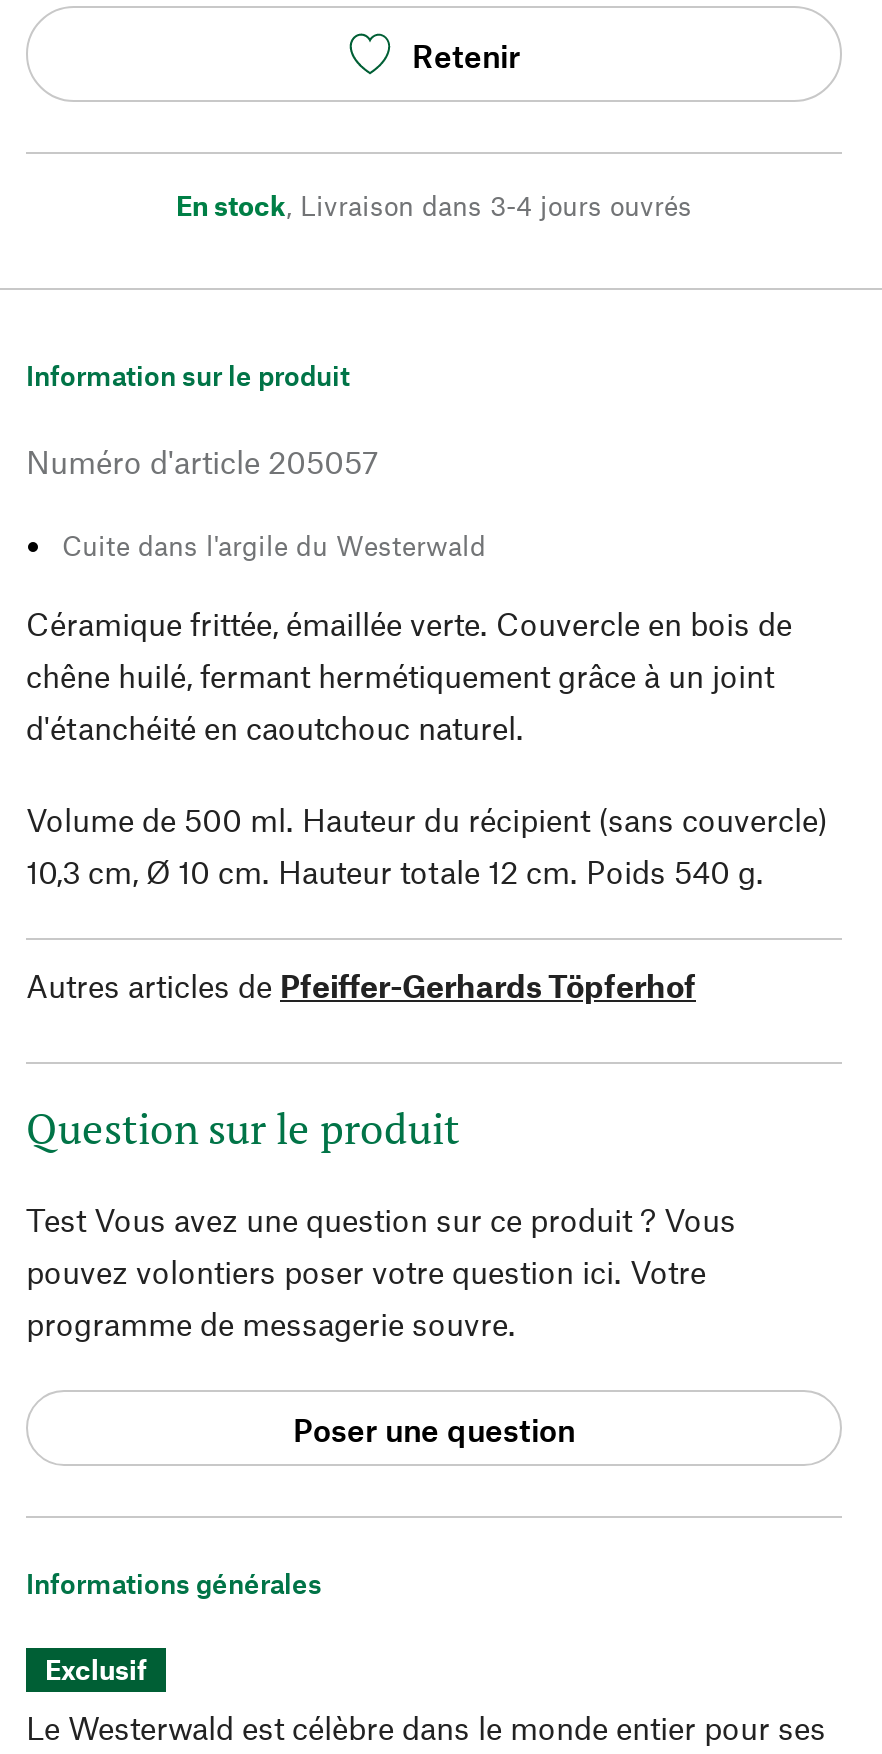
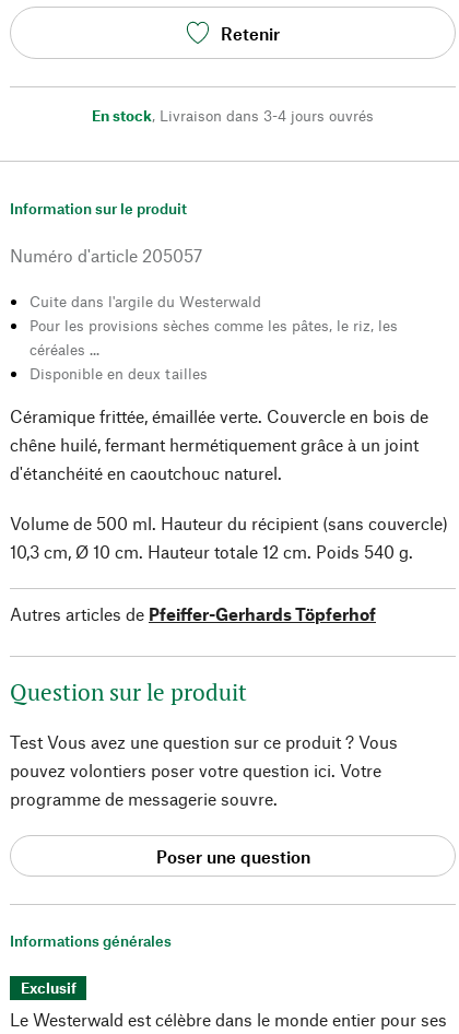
+ Pour les provisions sèches comme les pâtes, le riz, les
+ céréales ...
+ Disponible en deux tailles
